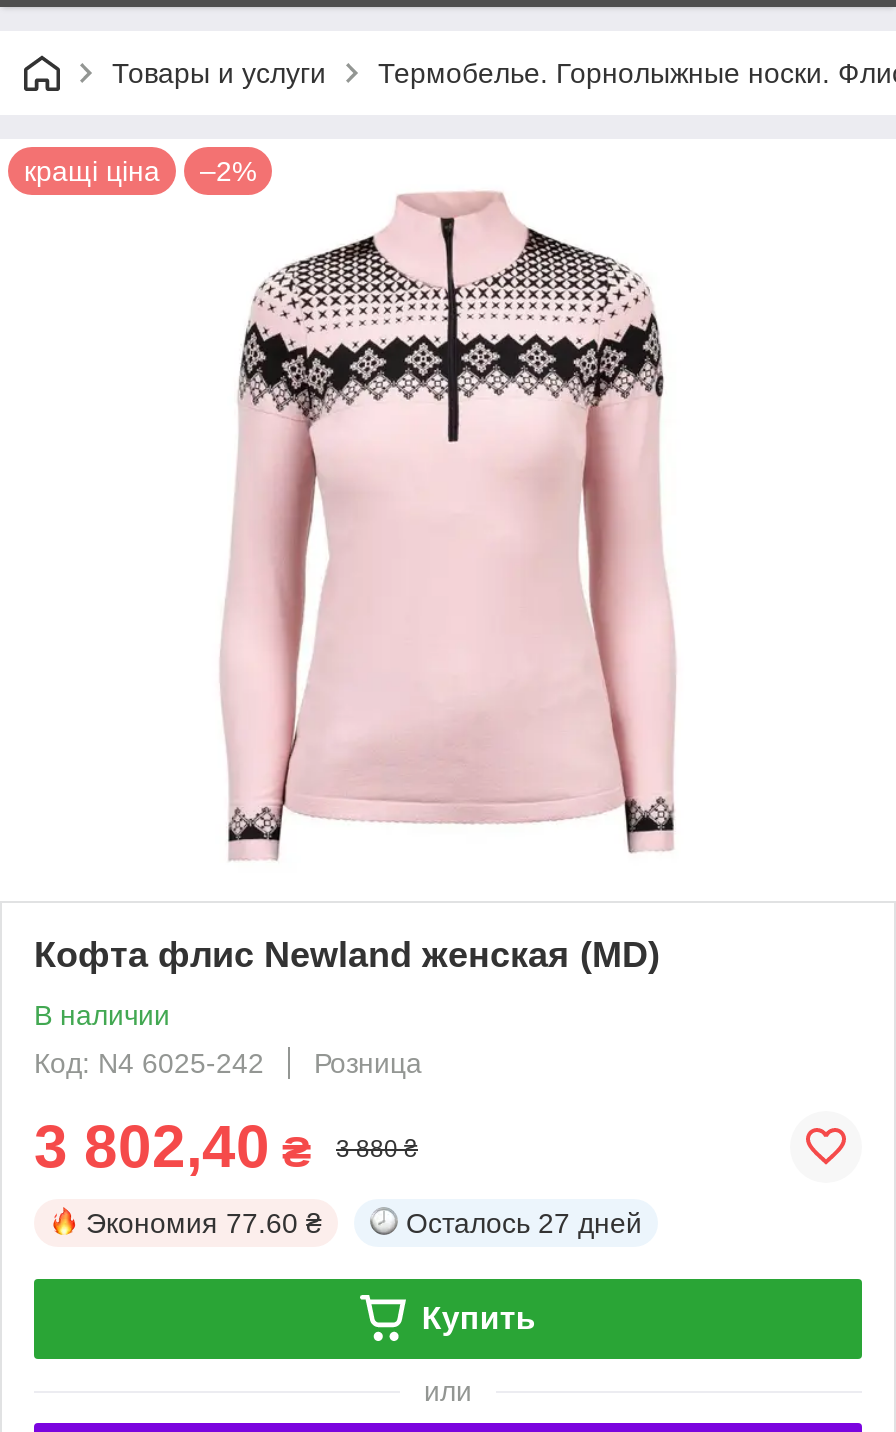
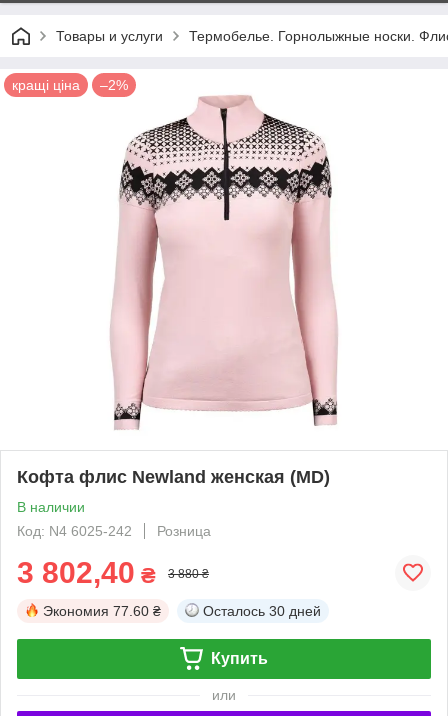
- Осталось 27 дней
+ Осталось 30 дней
